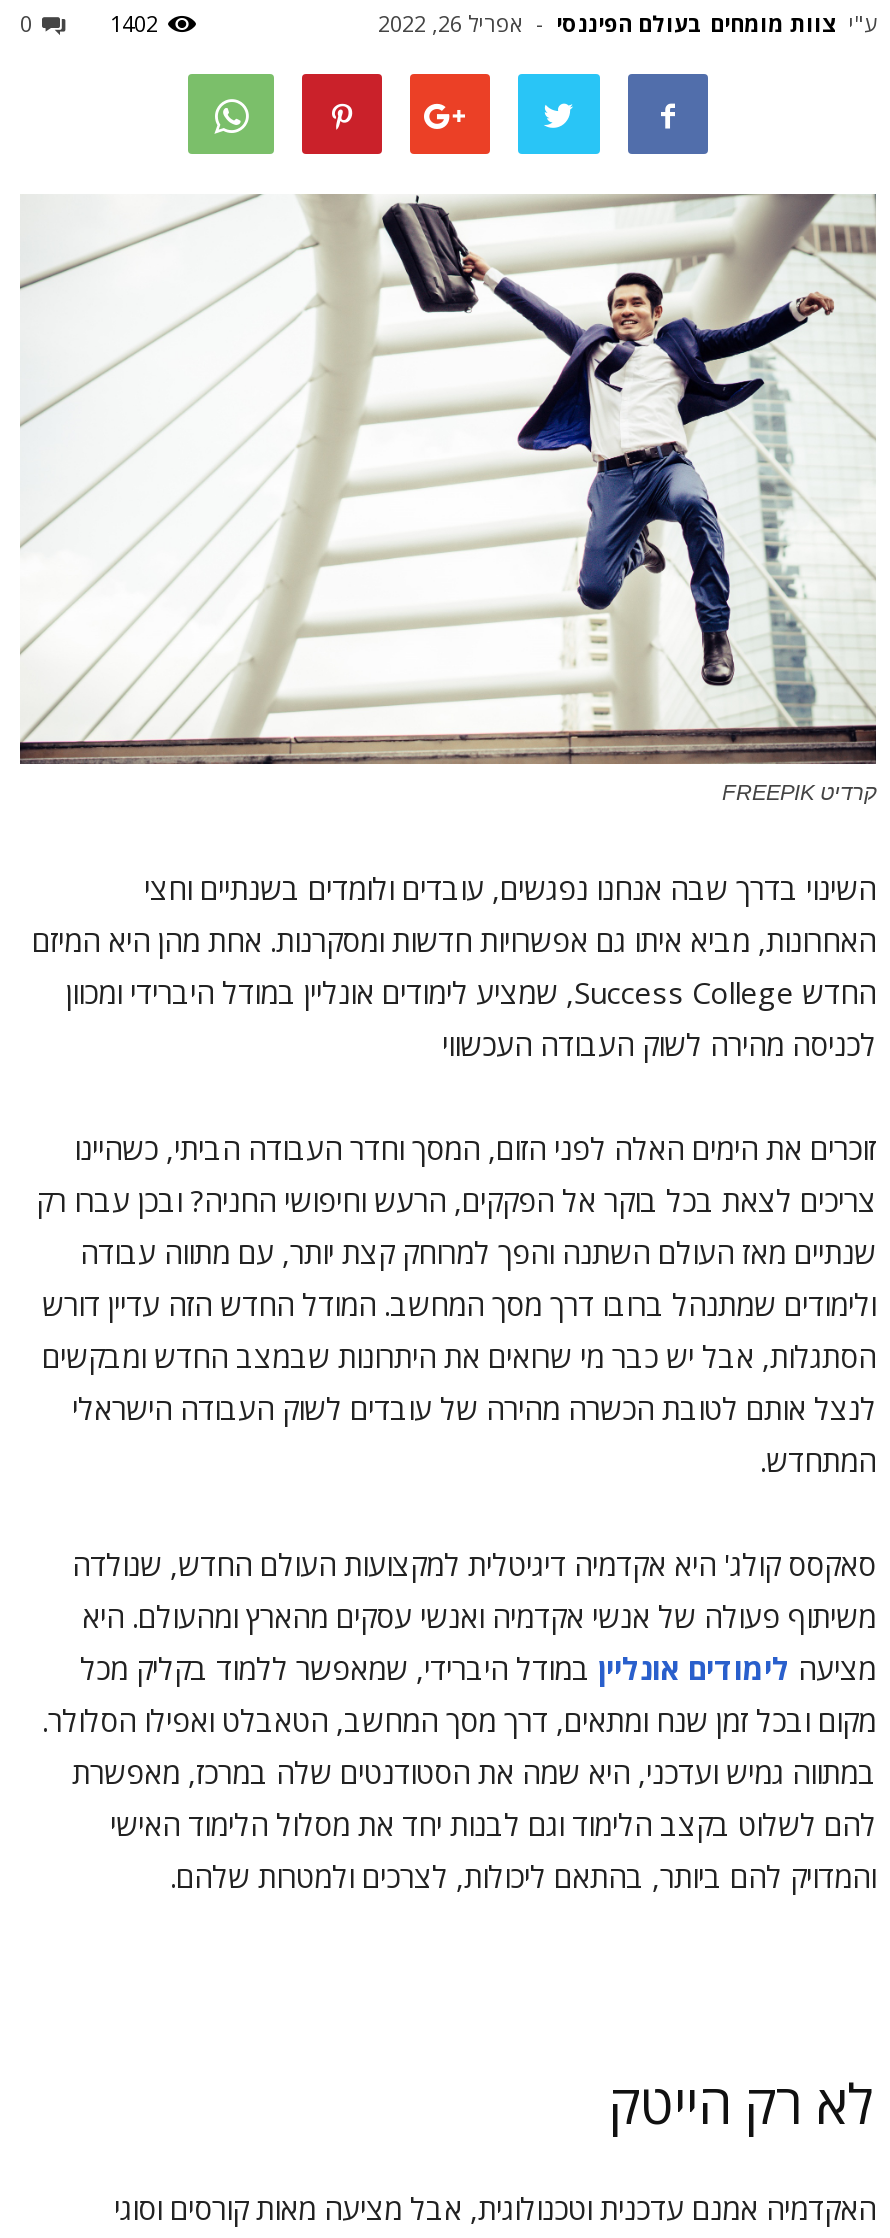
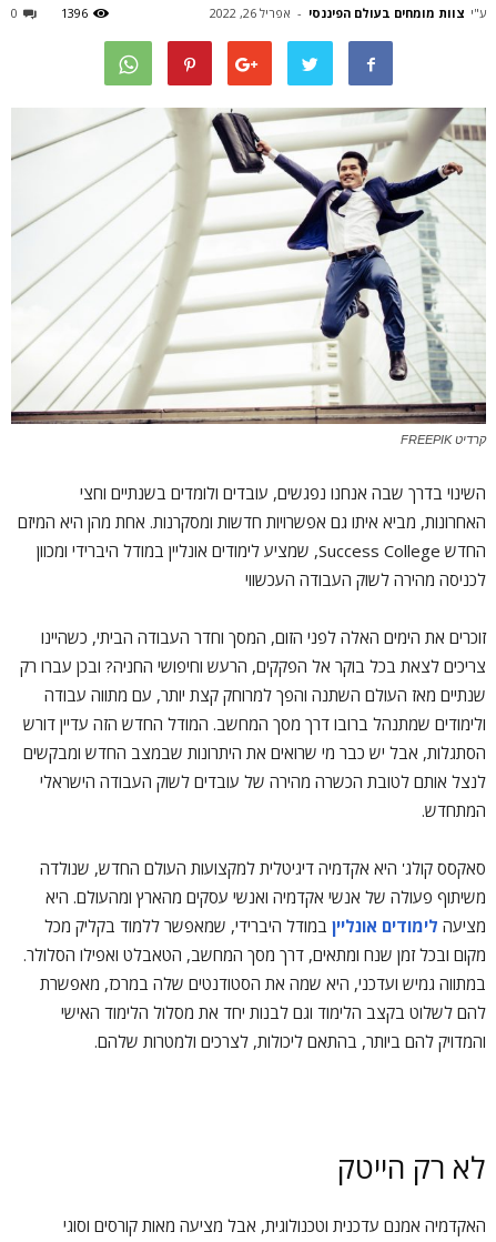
- 1402
+ 1396
